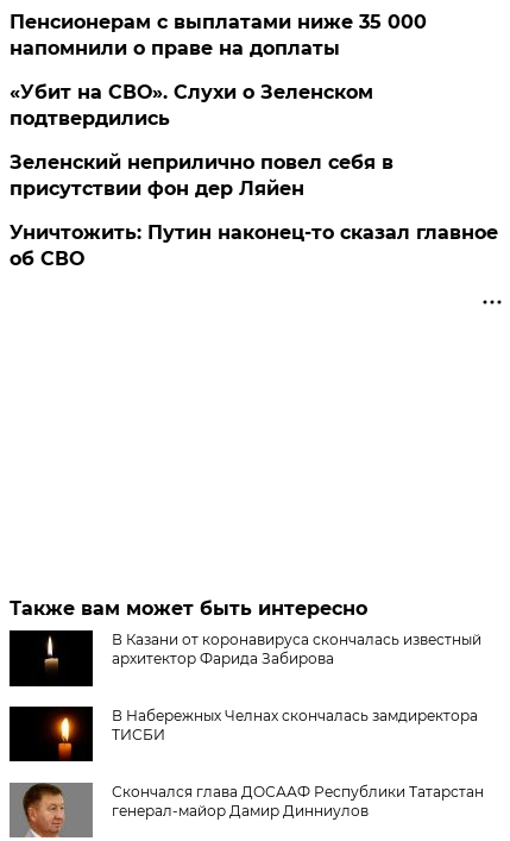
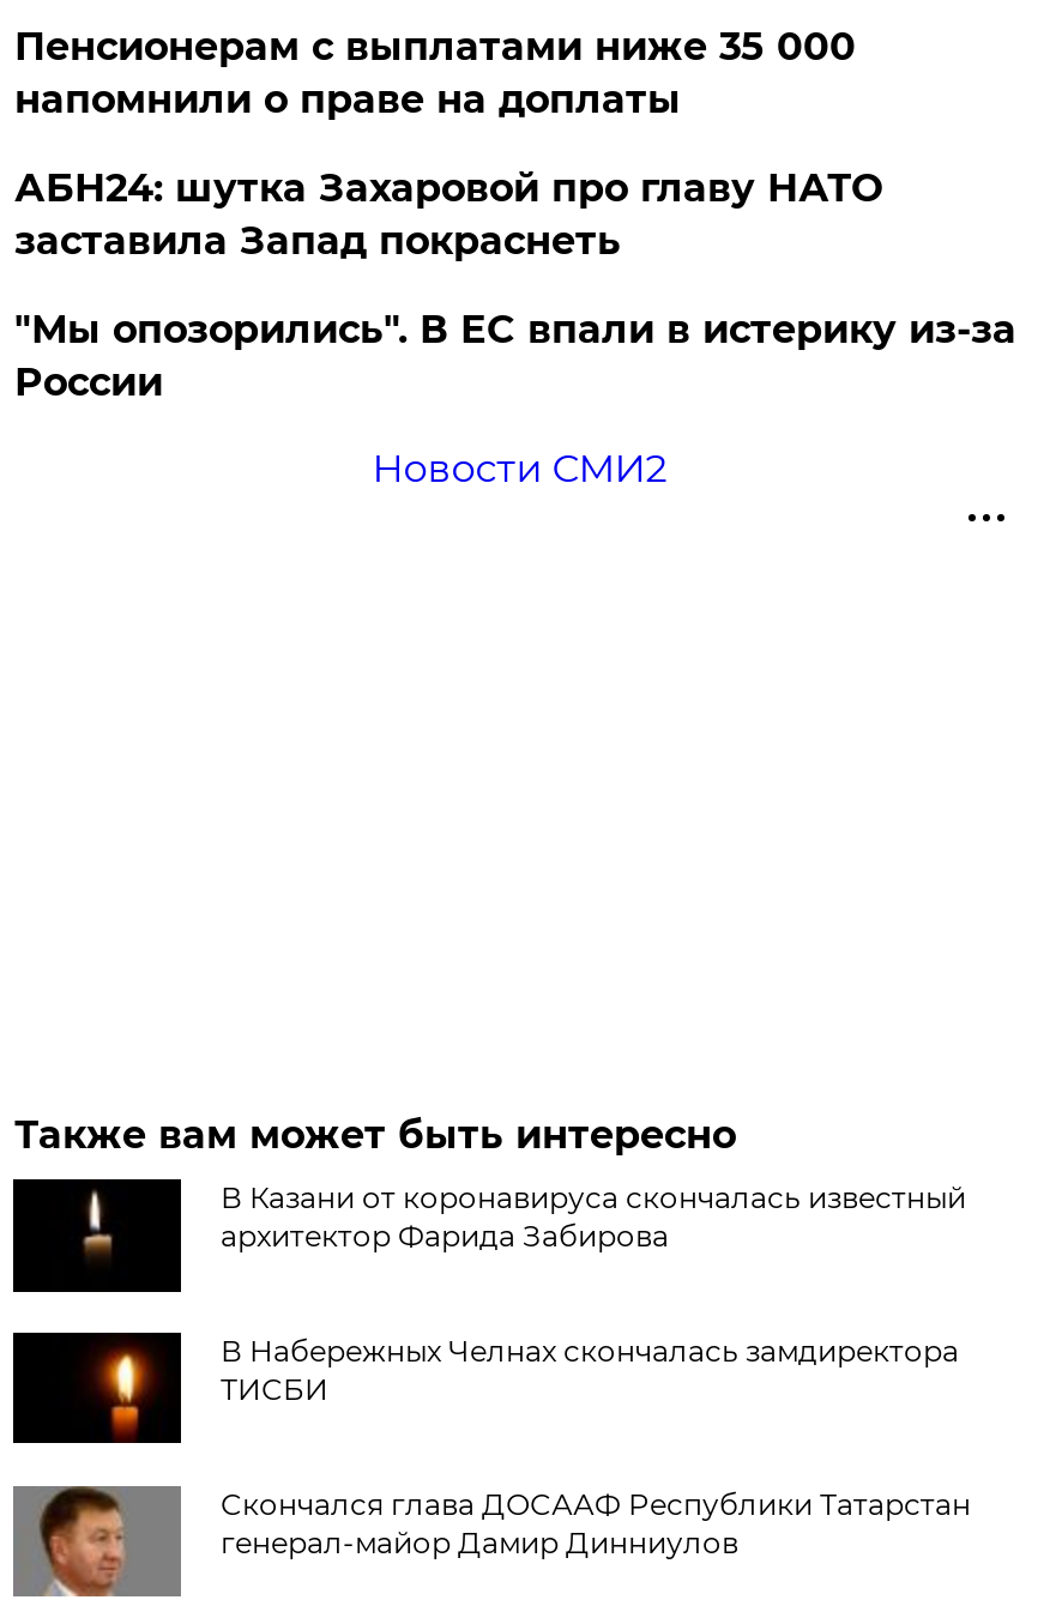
- «Убит на СВО». Слухи о Зеленском
- подтвердились
+ АБН24: шутка Захаровой про главу НАТО
+ заставила Запад покраснеть

- Зеленский неприлично повел cебя в
- присутствии фон дер Ляйен
+ "Мы опозорились". В ЕС впали в истерику из-за
+ России

- Уничтожить: Путин наконец-то сказал главное
- об СВО
+ Новости СМИ2
